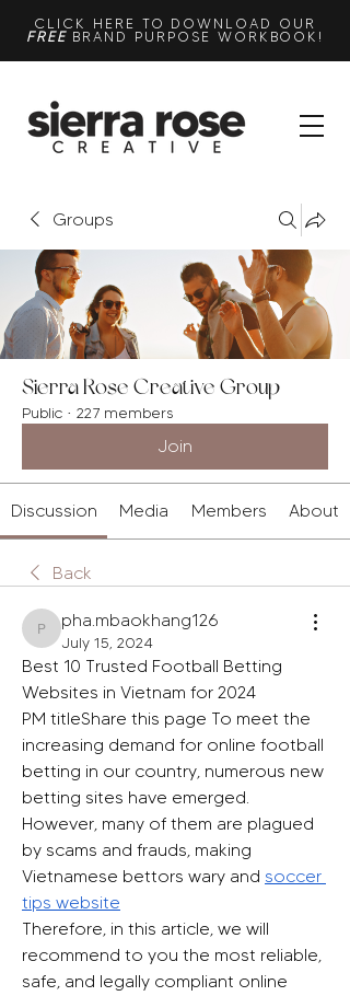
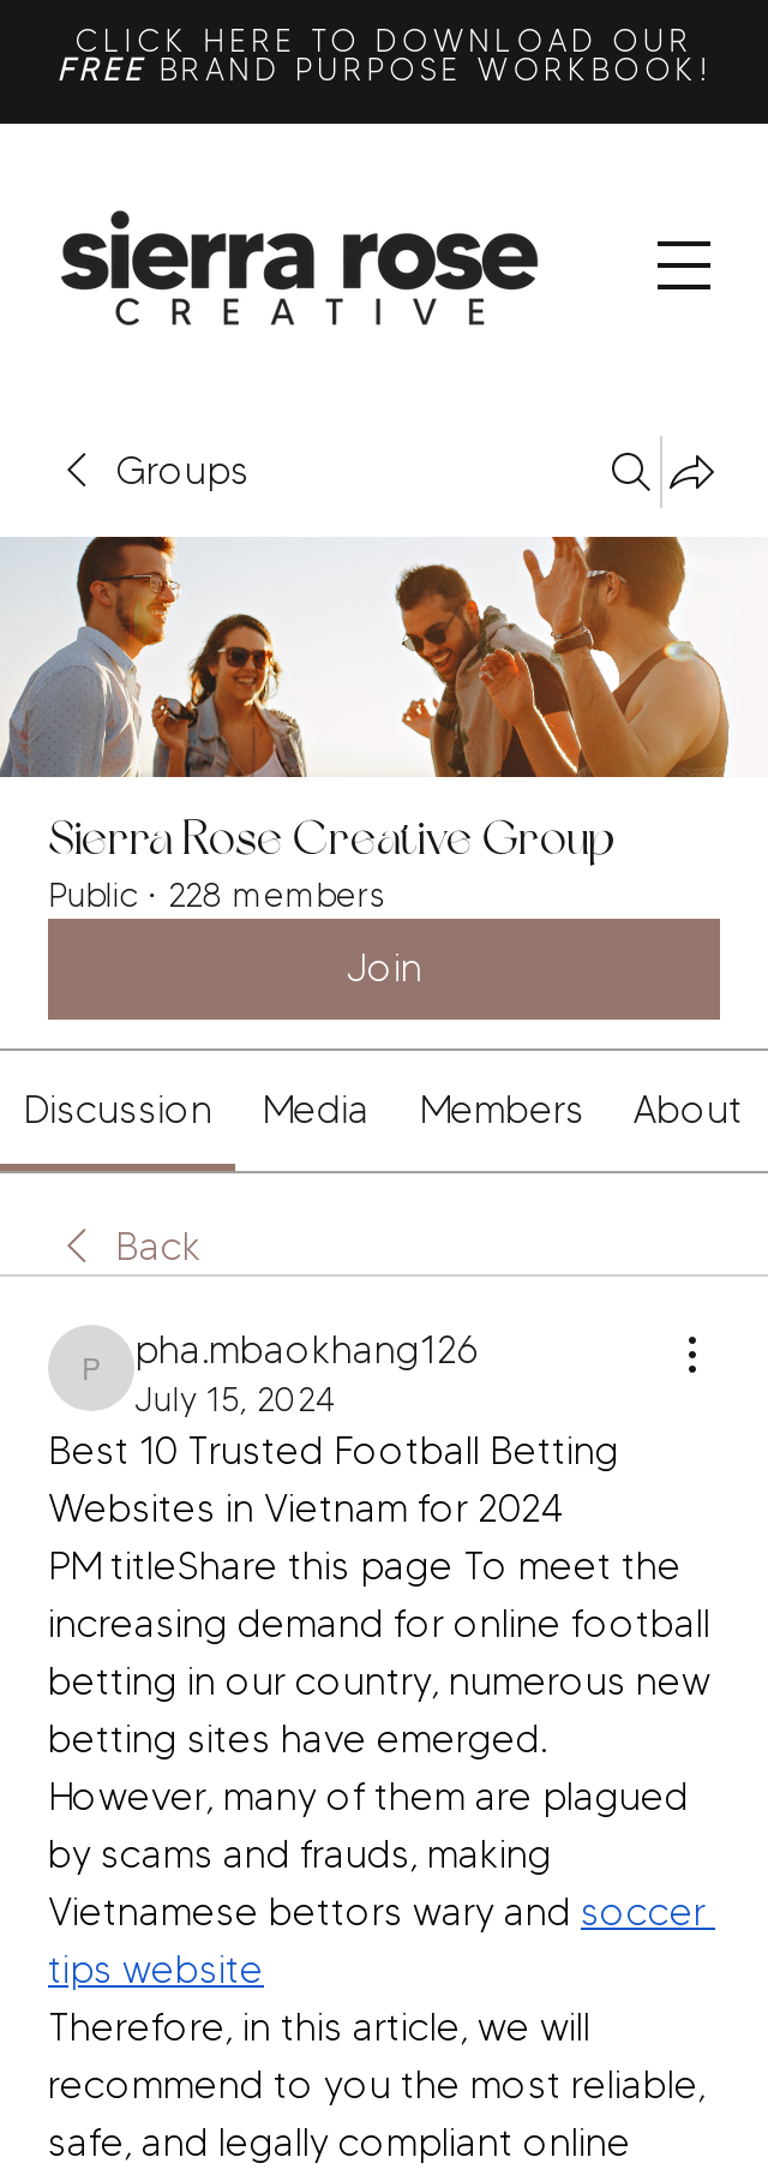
- Public · 227 members
+ Public · 228 members
